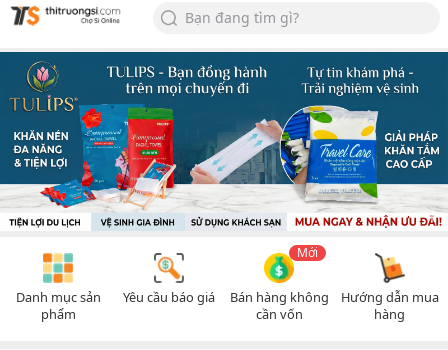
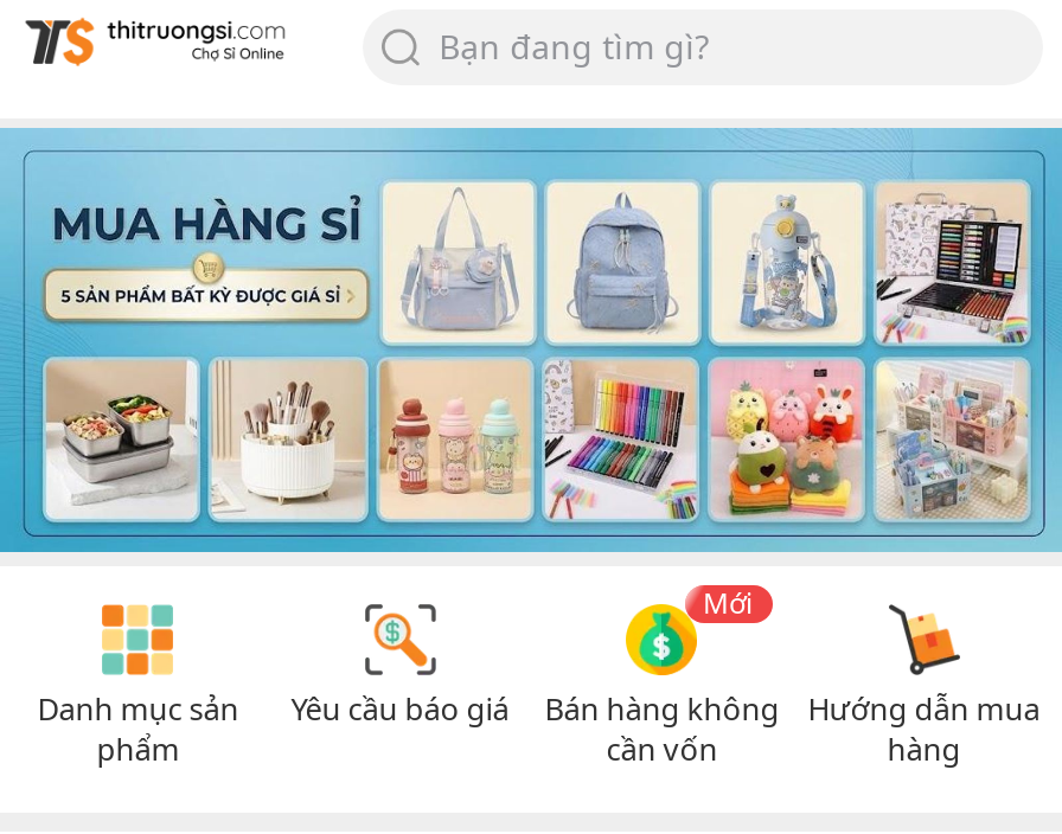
- [image]
+ [image]
